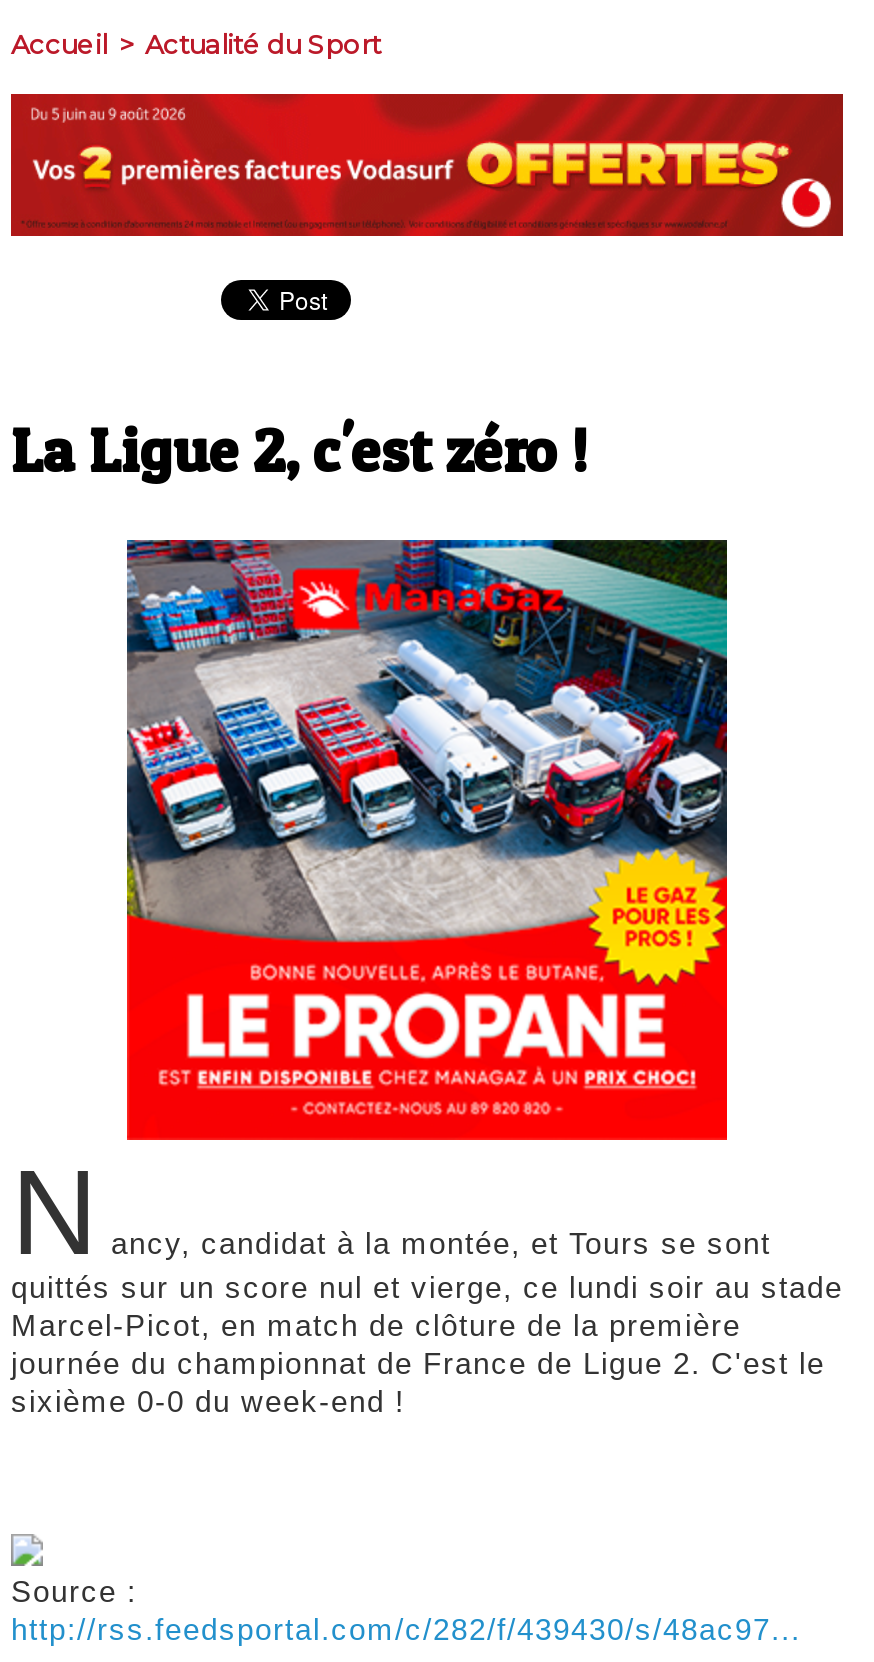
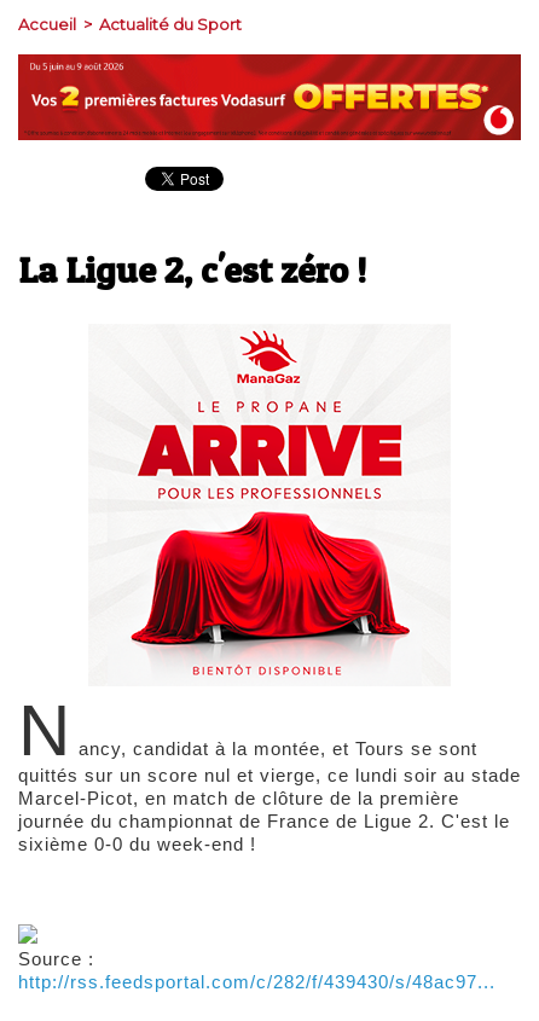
- [image]
+ [image]
